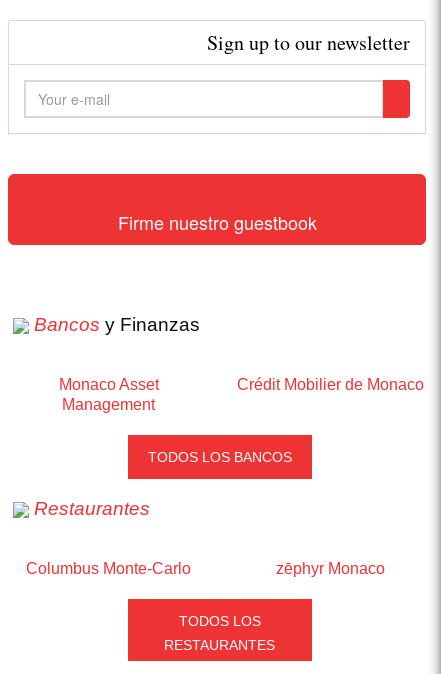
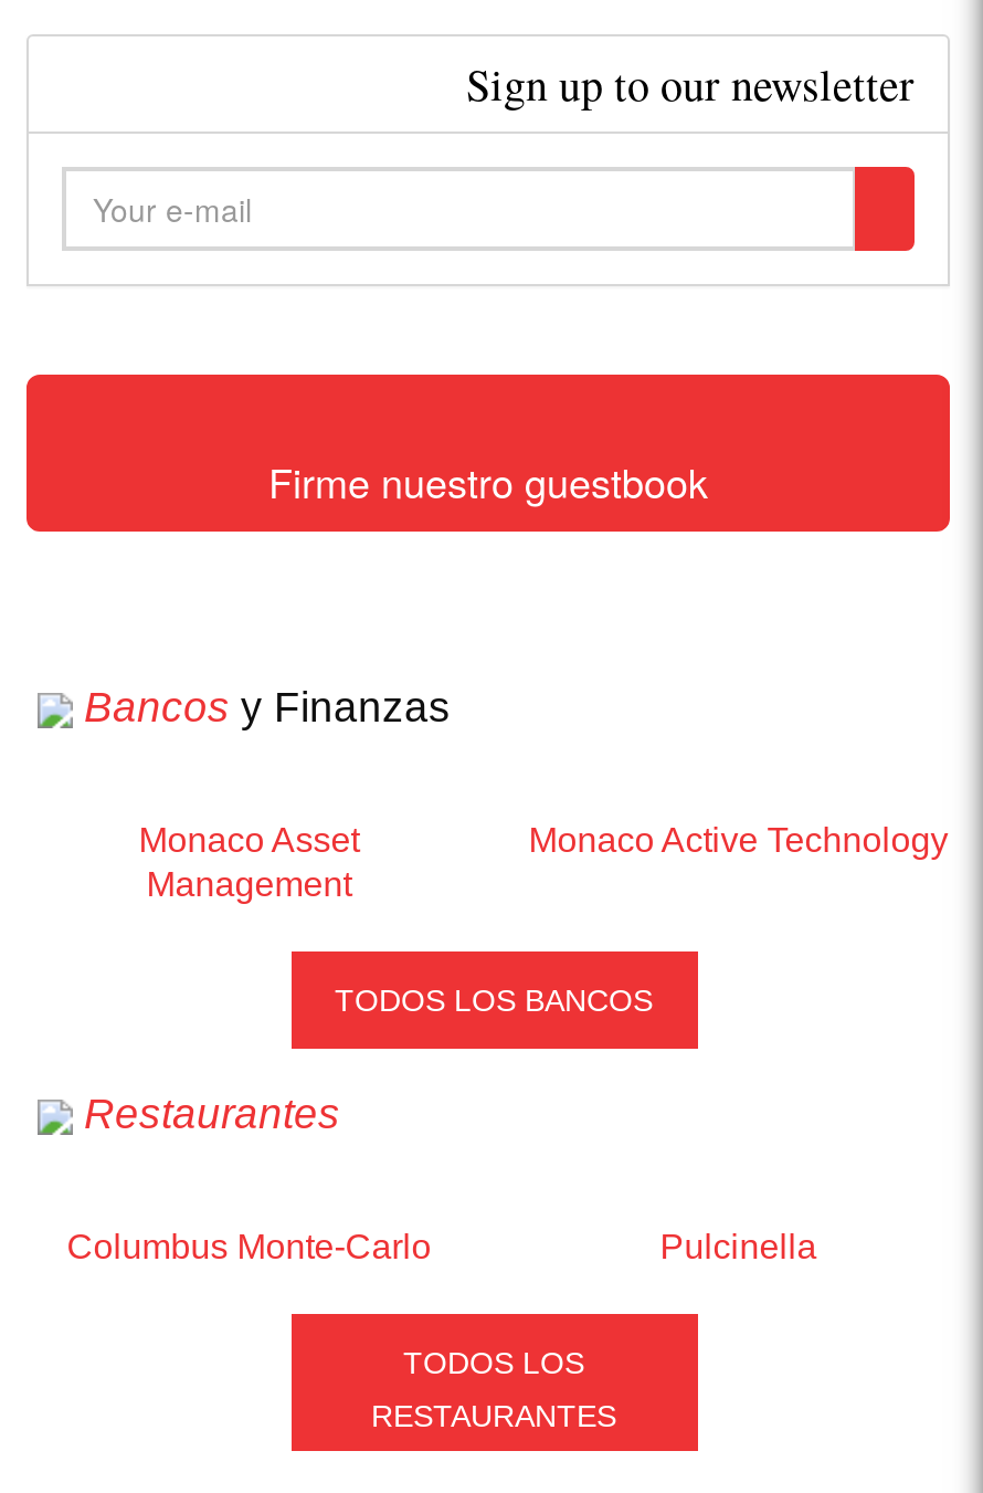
- Crédit Mobilier de Monaco
+ Monaco Active Technology

- zēphyr Monaco
+ Pulcinella
